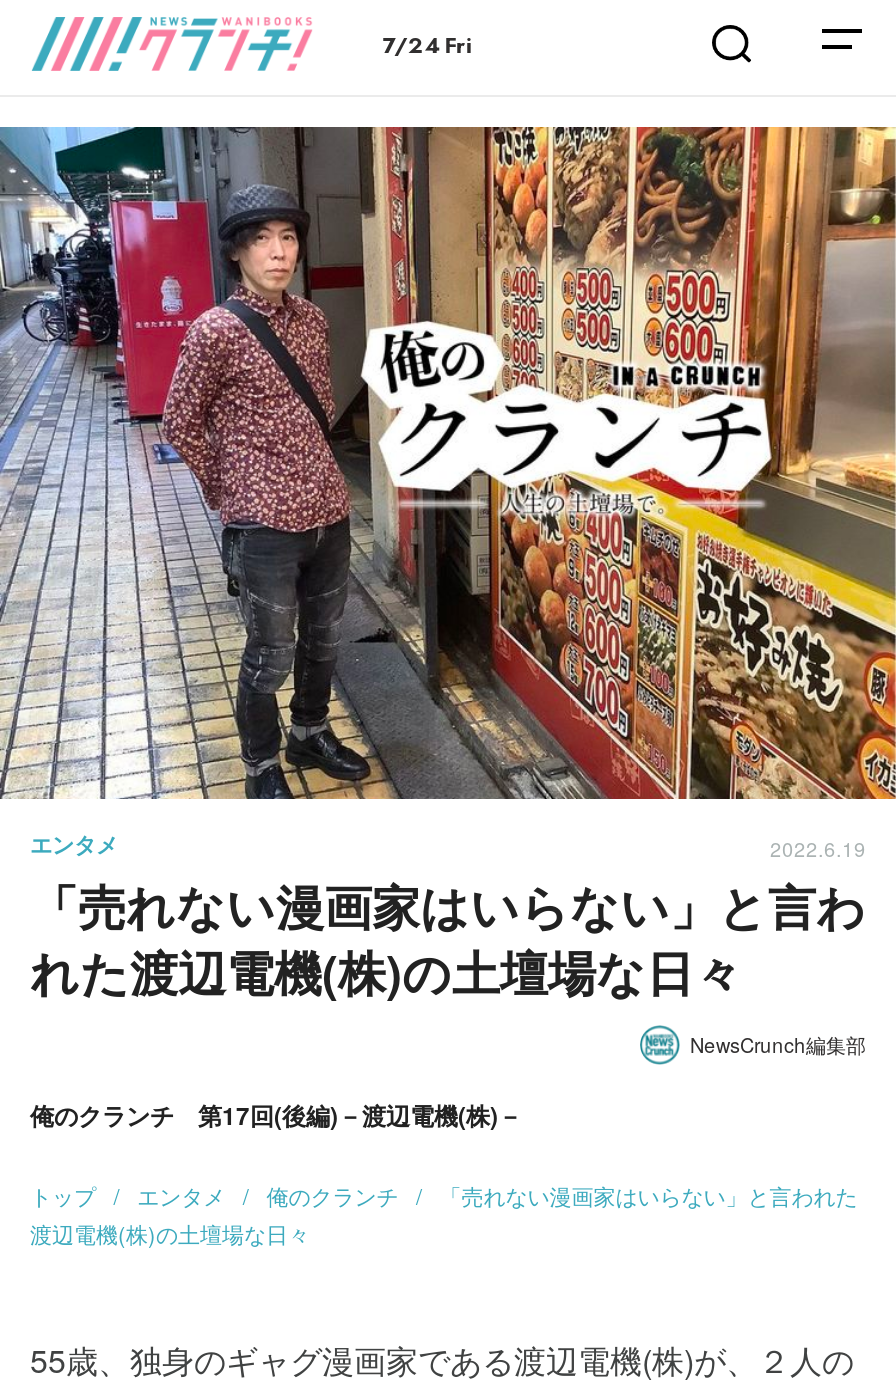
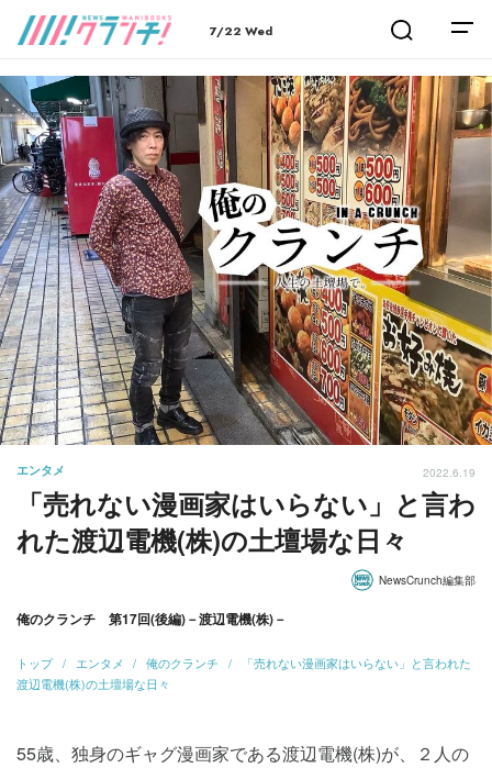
- 7/24 Fri
+ 7/22 Wed
